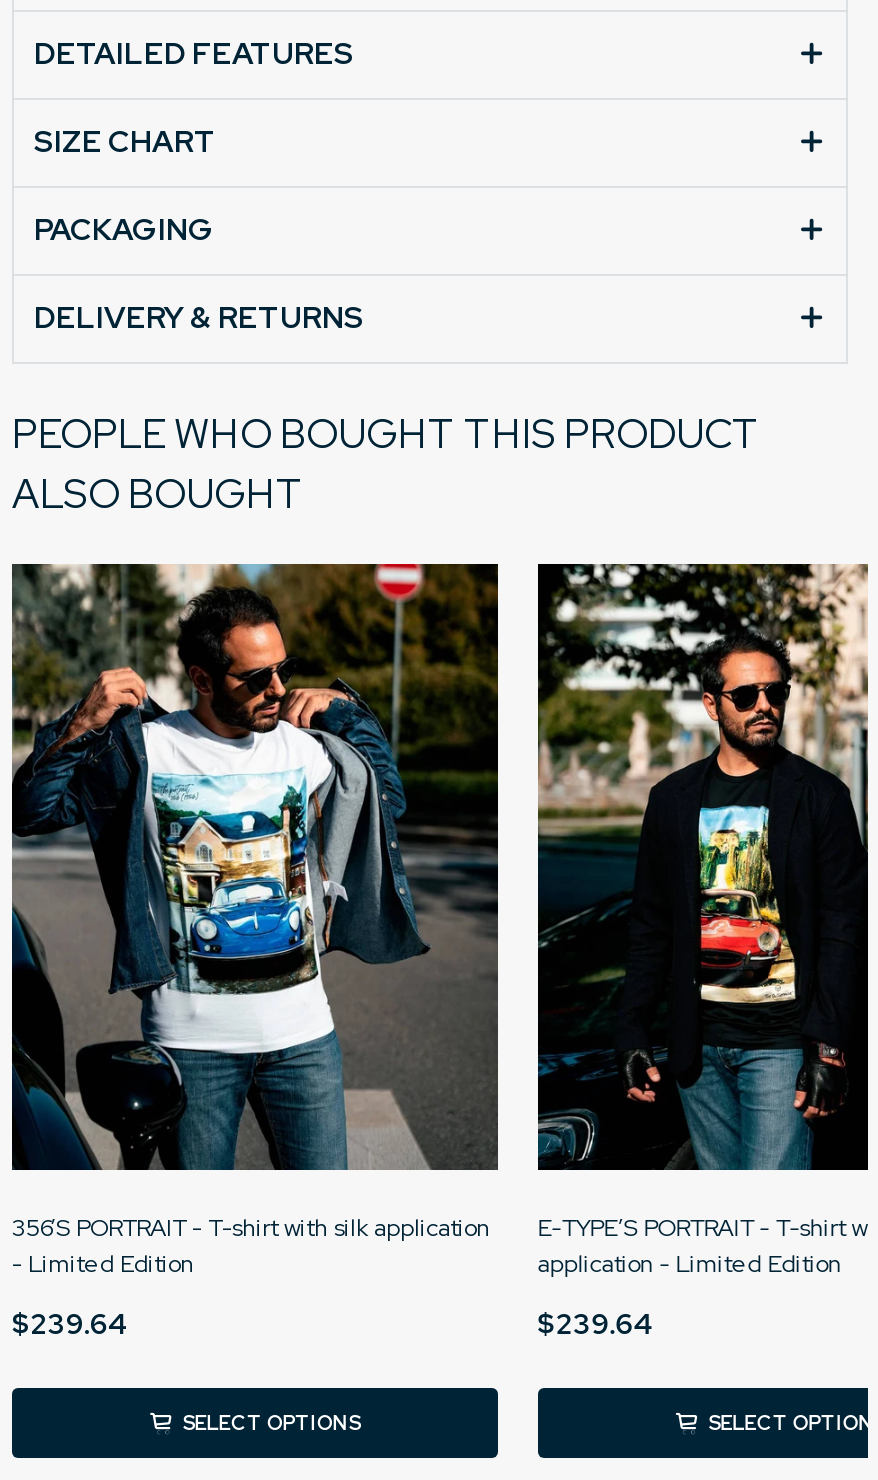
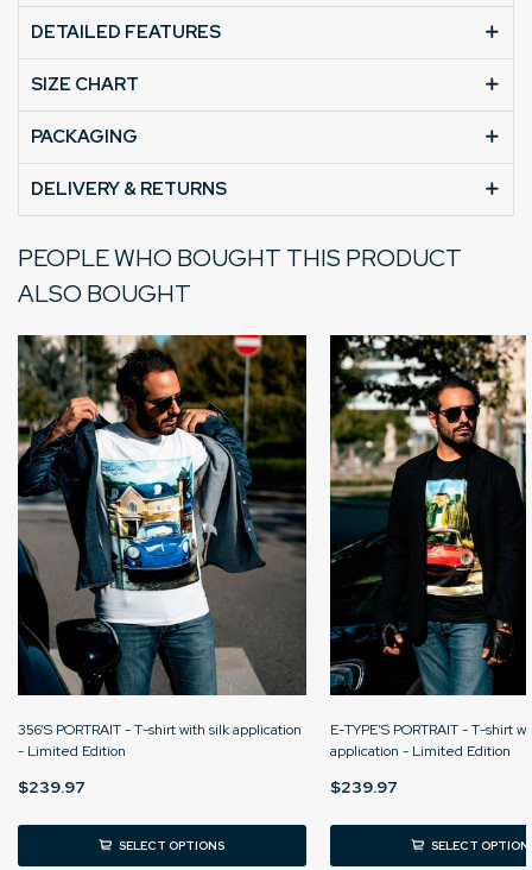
- $239.64
+ $239.97

- $239.64
+ $239.97
